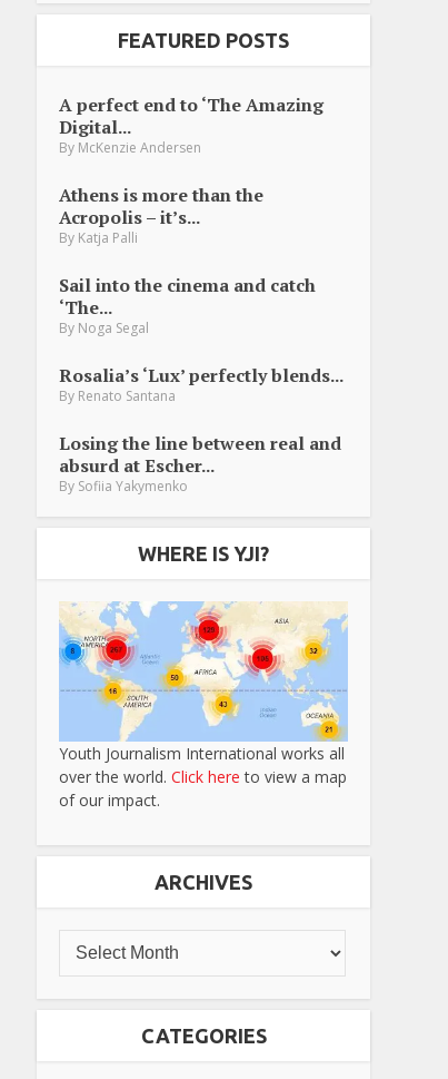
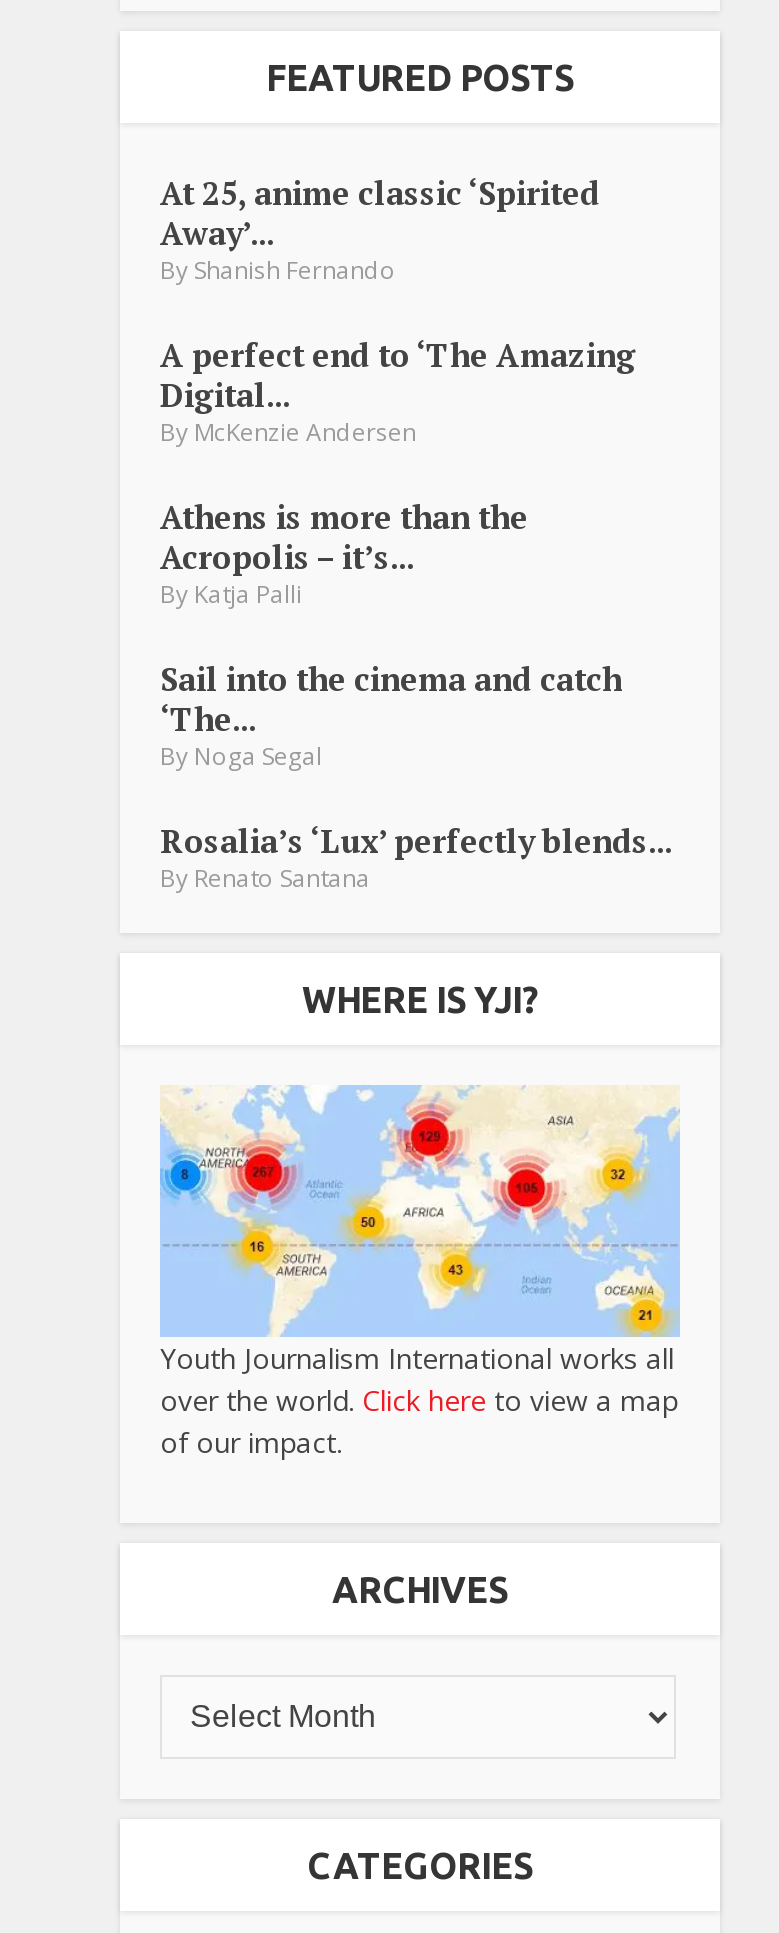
+ At 25, anime classic ‘Spirited
+ Away’...
+ By Shanish Fernando

moved down: A perfect end to ‘The Amazing | Digital... | By McKenzie Andersen | ... | Rosalia’s ‘Lux’ perfectly blends... | By Renato Santana

- Losing the line between real and
- absurd at Escher...
- By Sofiia Yakymenko
